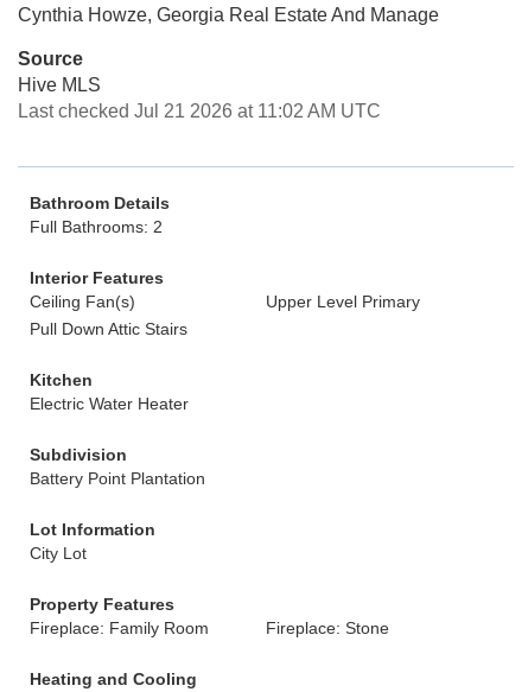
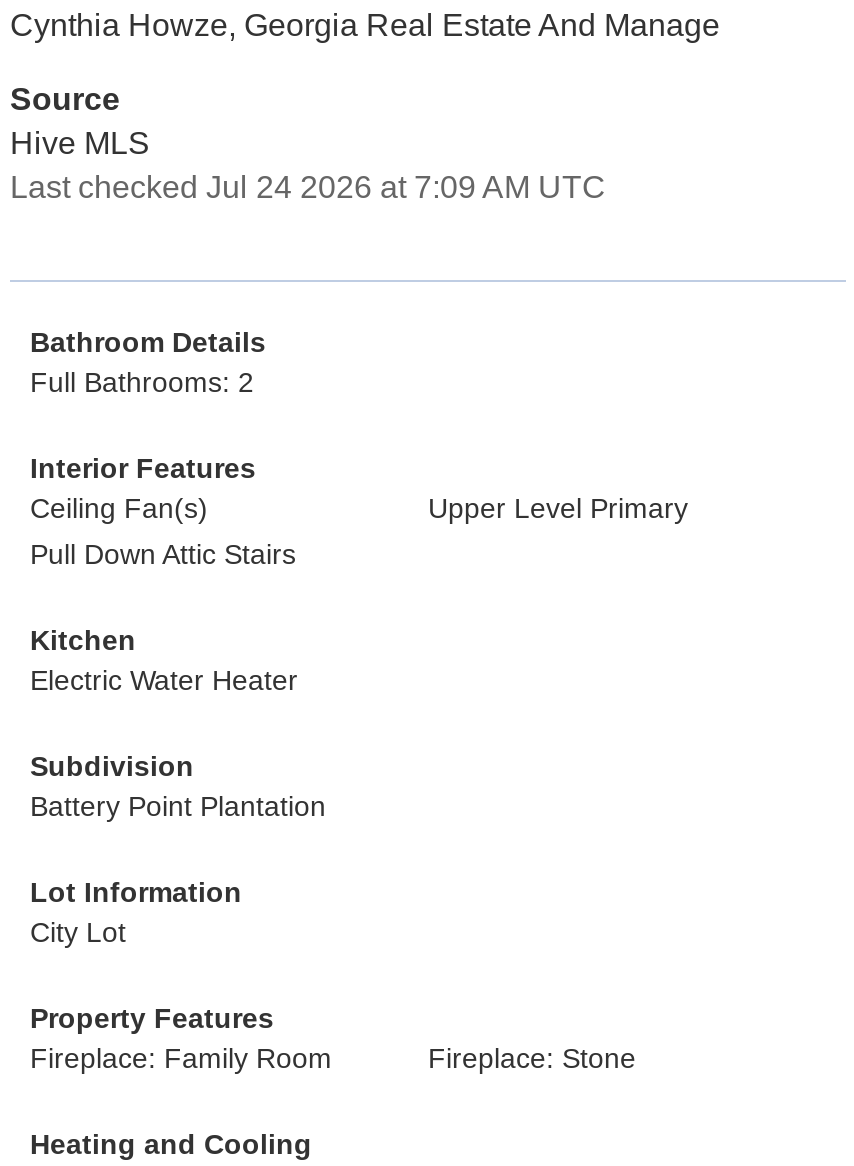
- Last checked Jul 21 2026 at 11:02 AM UTC
+ Last checked Jul 24 2026 at 7:09 AM UTC
